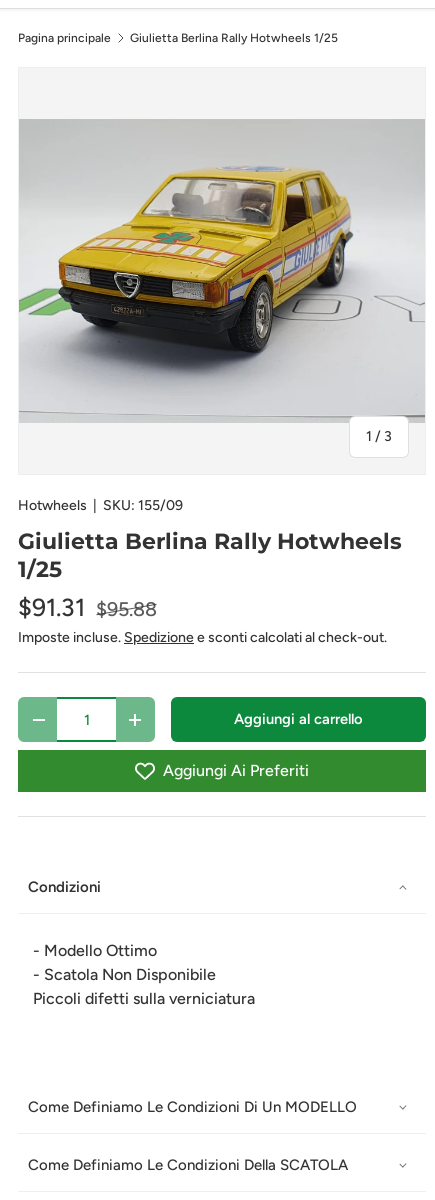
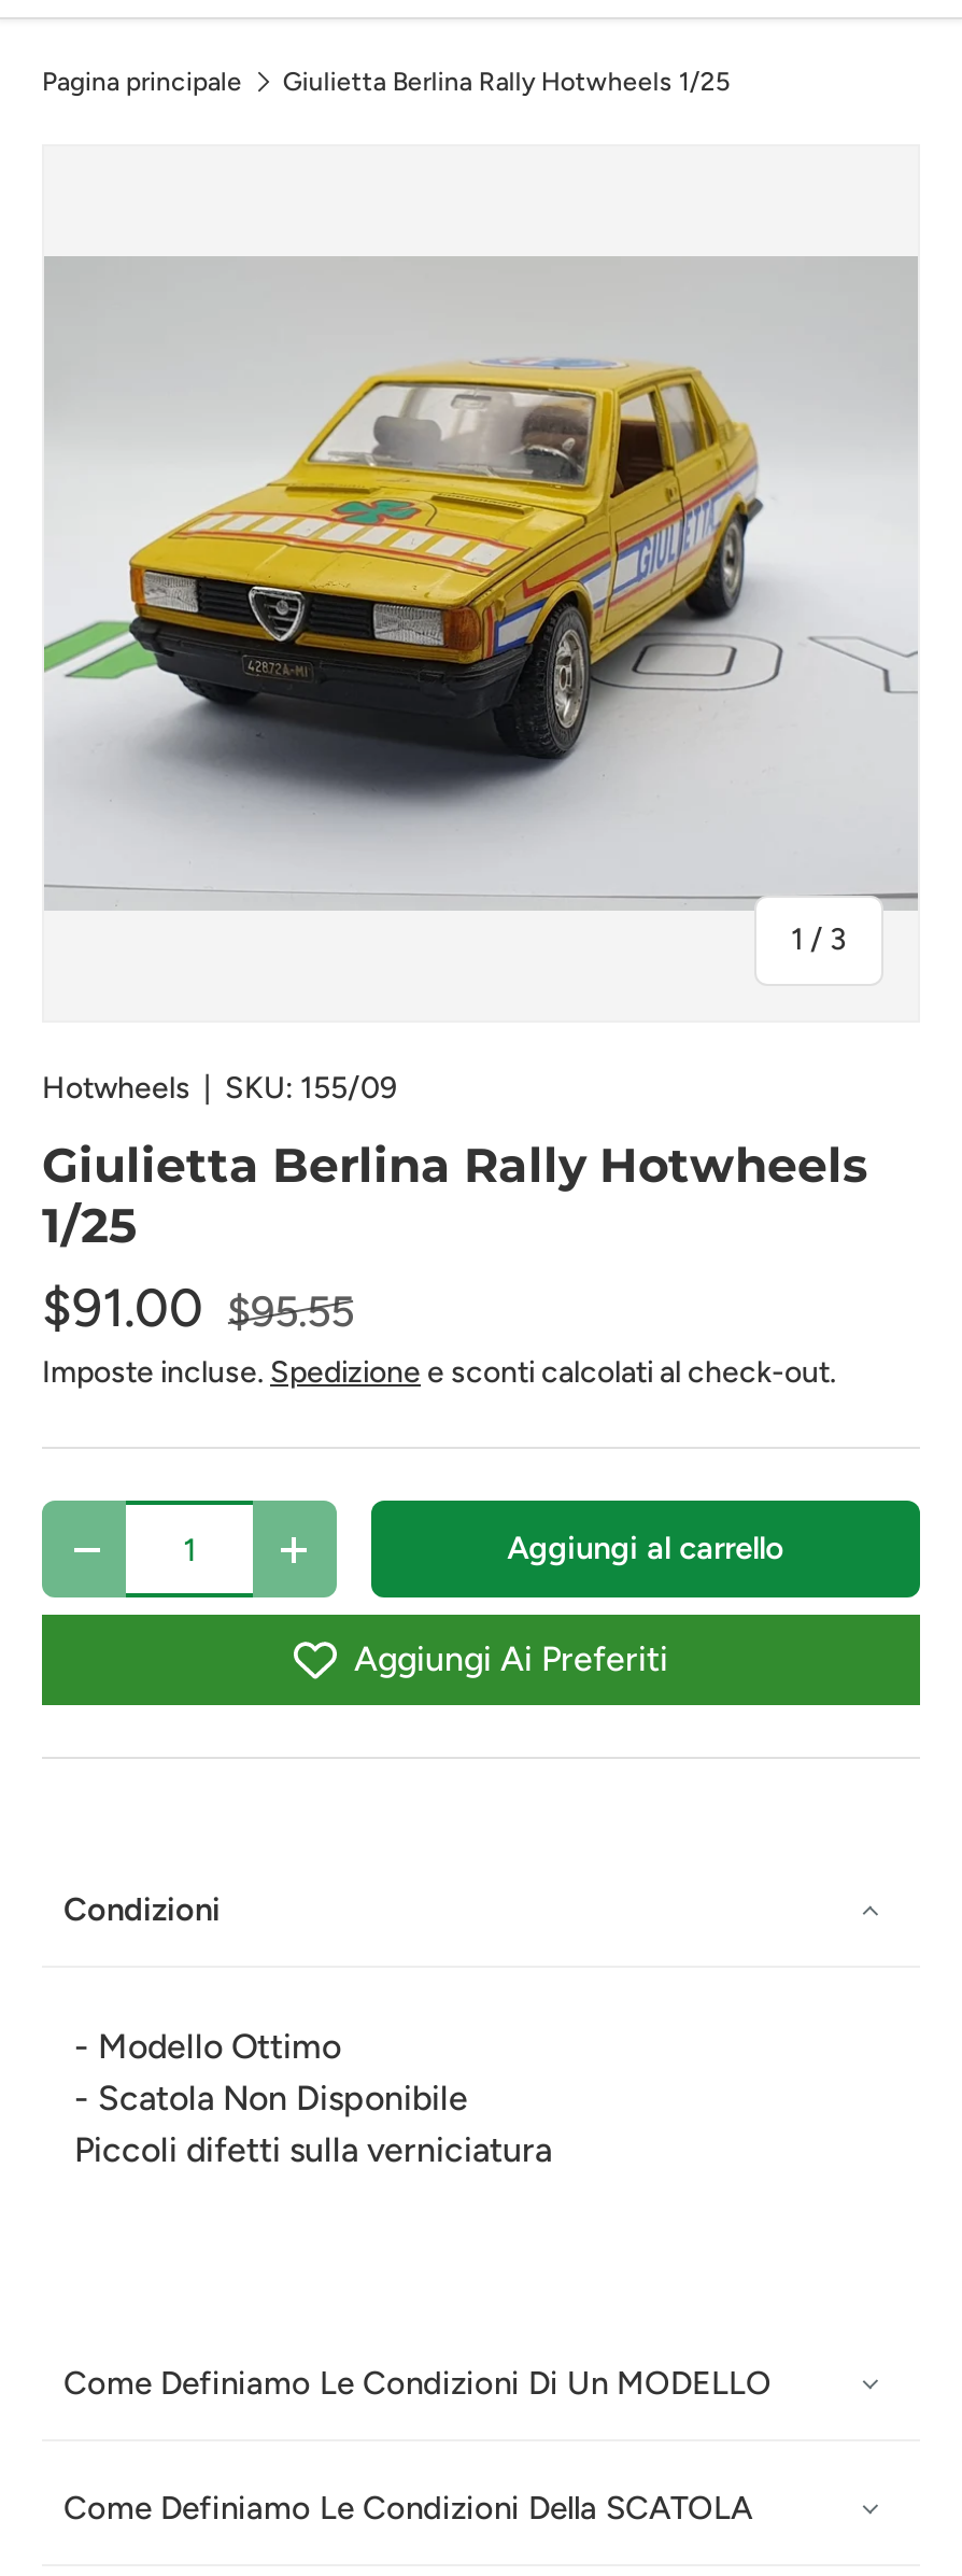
- $91.31 $95.88
+ $91.00 $95.55
